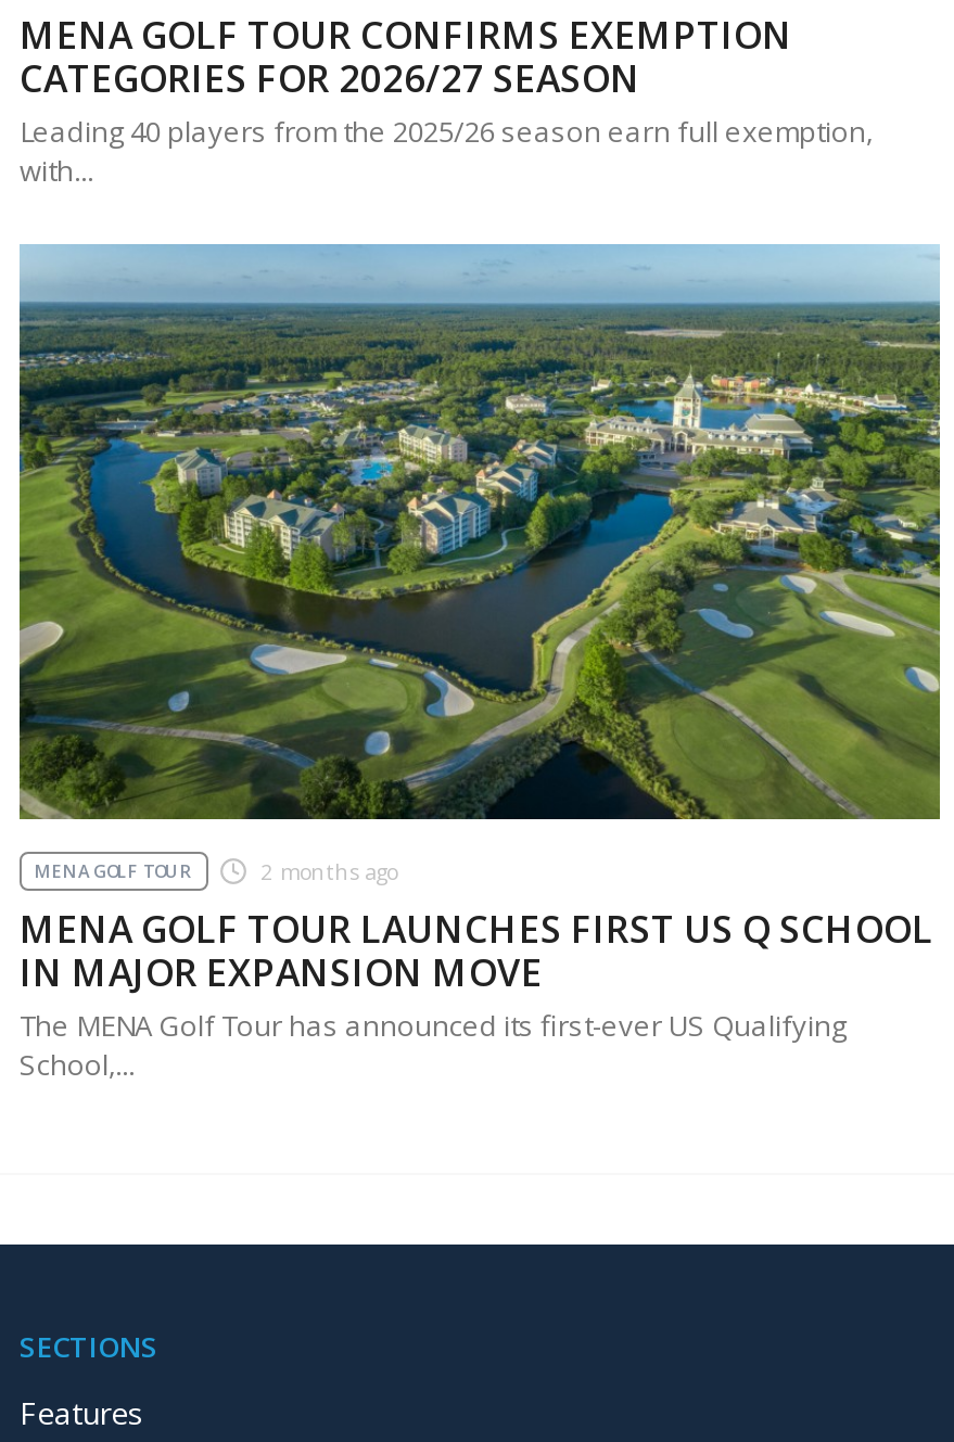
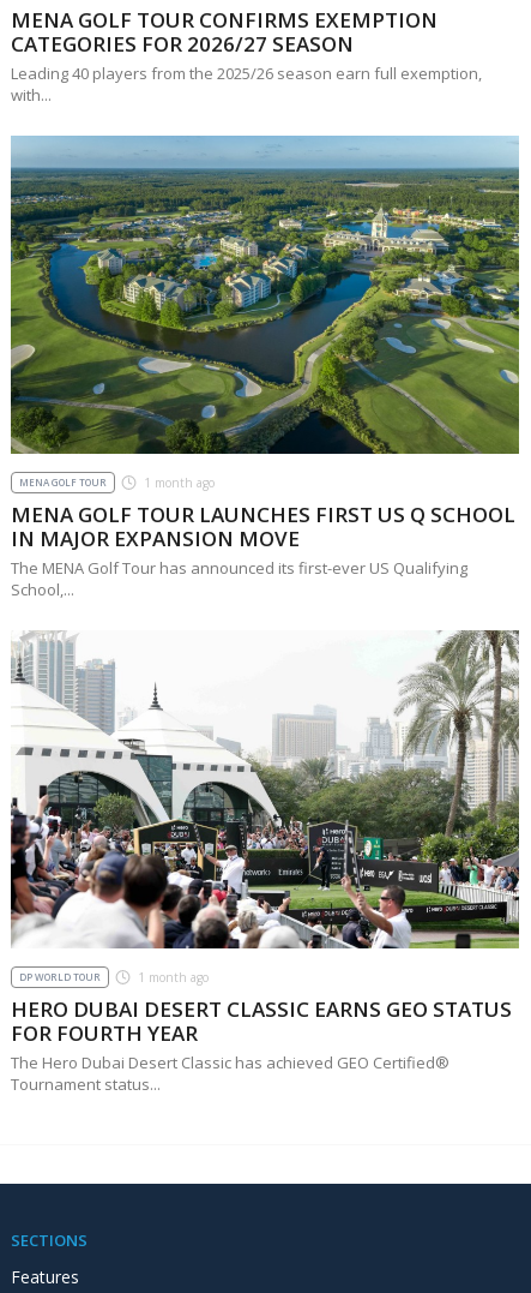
- 2 months ago
+ 1 month ago

+ [image]
+ DP WORLD TOUR
+ 1 month ago
+ HERO DUBAI DESERT CLASSIC EARNS GEO STATUS
+ FOR FOURTH YEAR
+ The Hero Dubai Desert Classic has achieved GEO Certified®
+ Tournament status...
